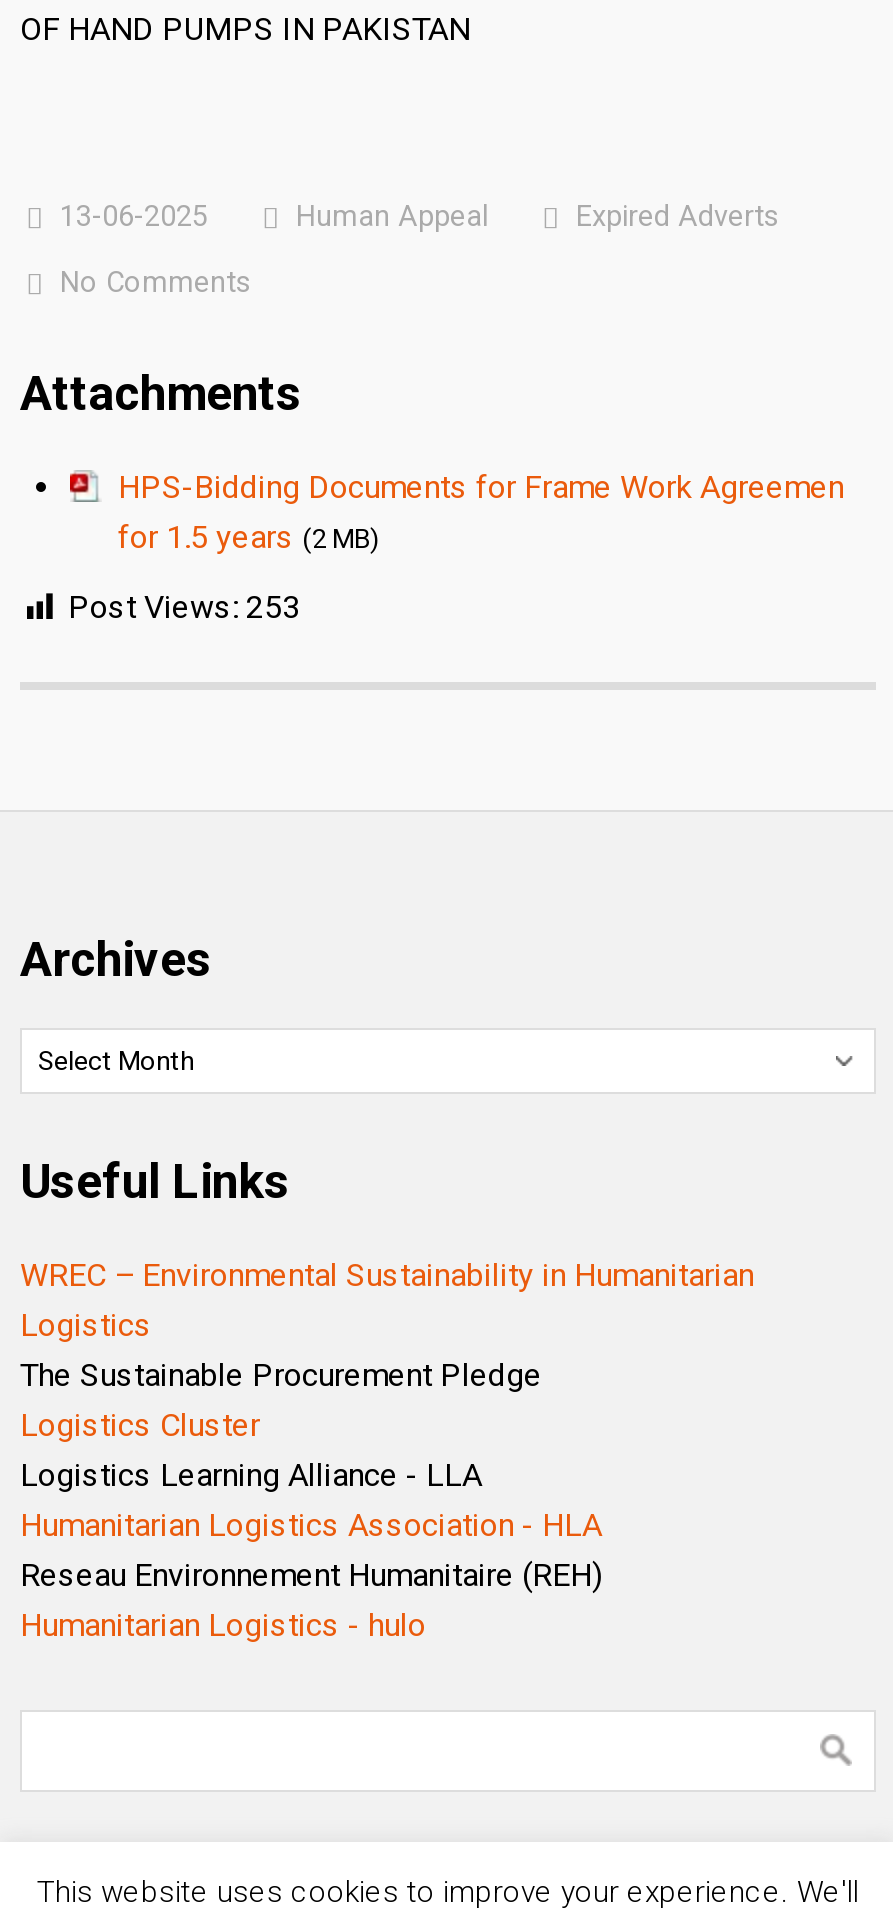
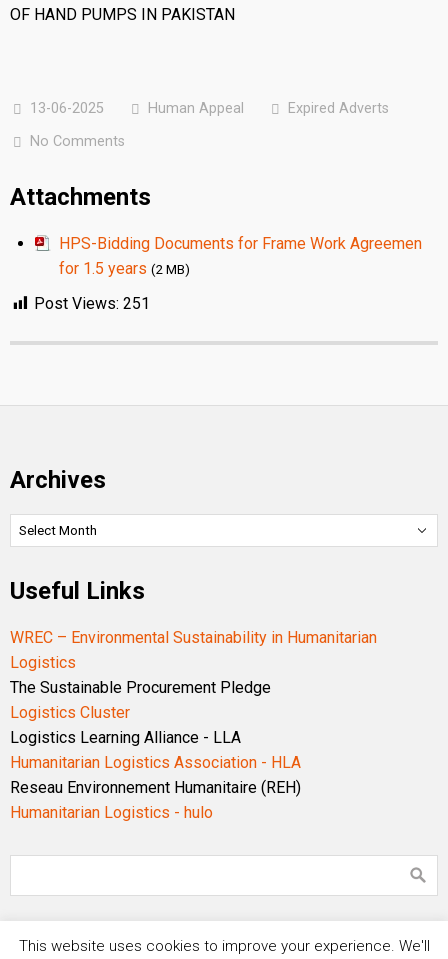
- Post Views: 253
+ Post Views: 251
